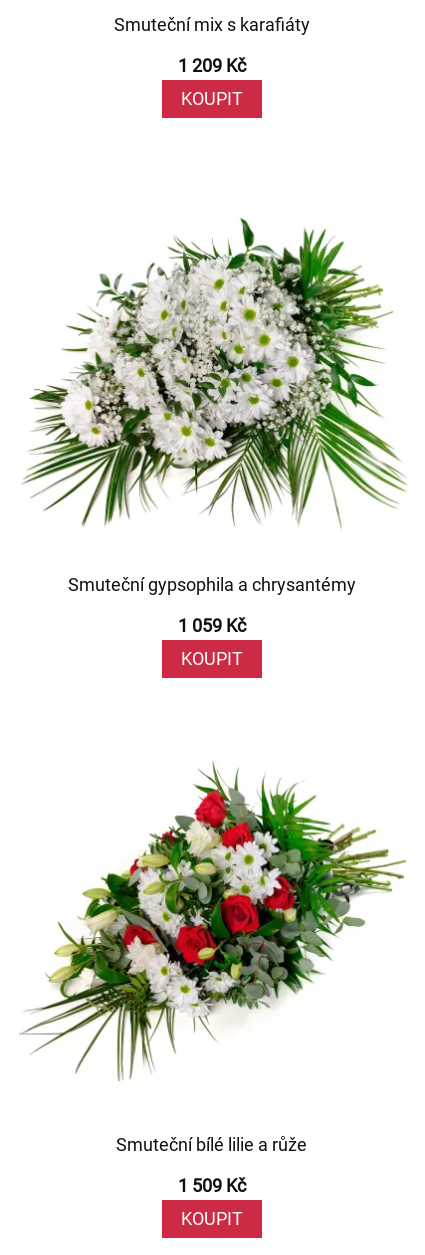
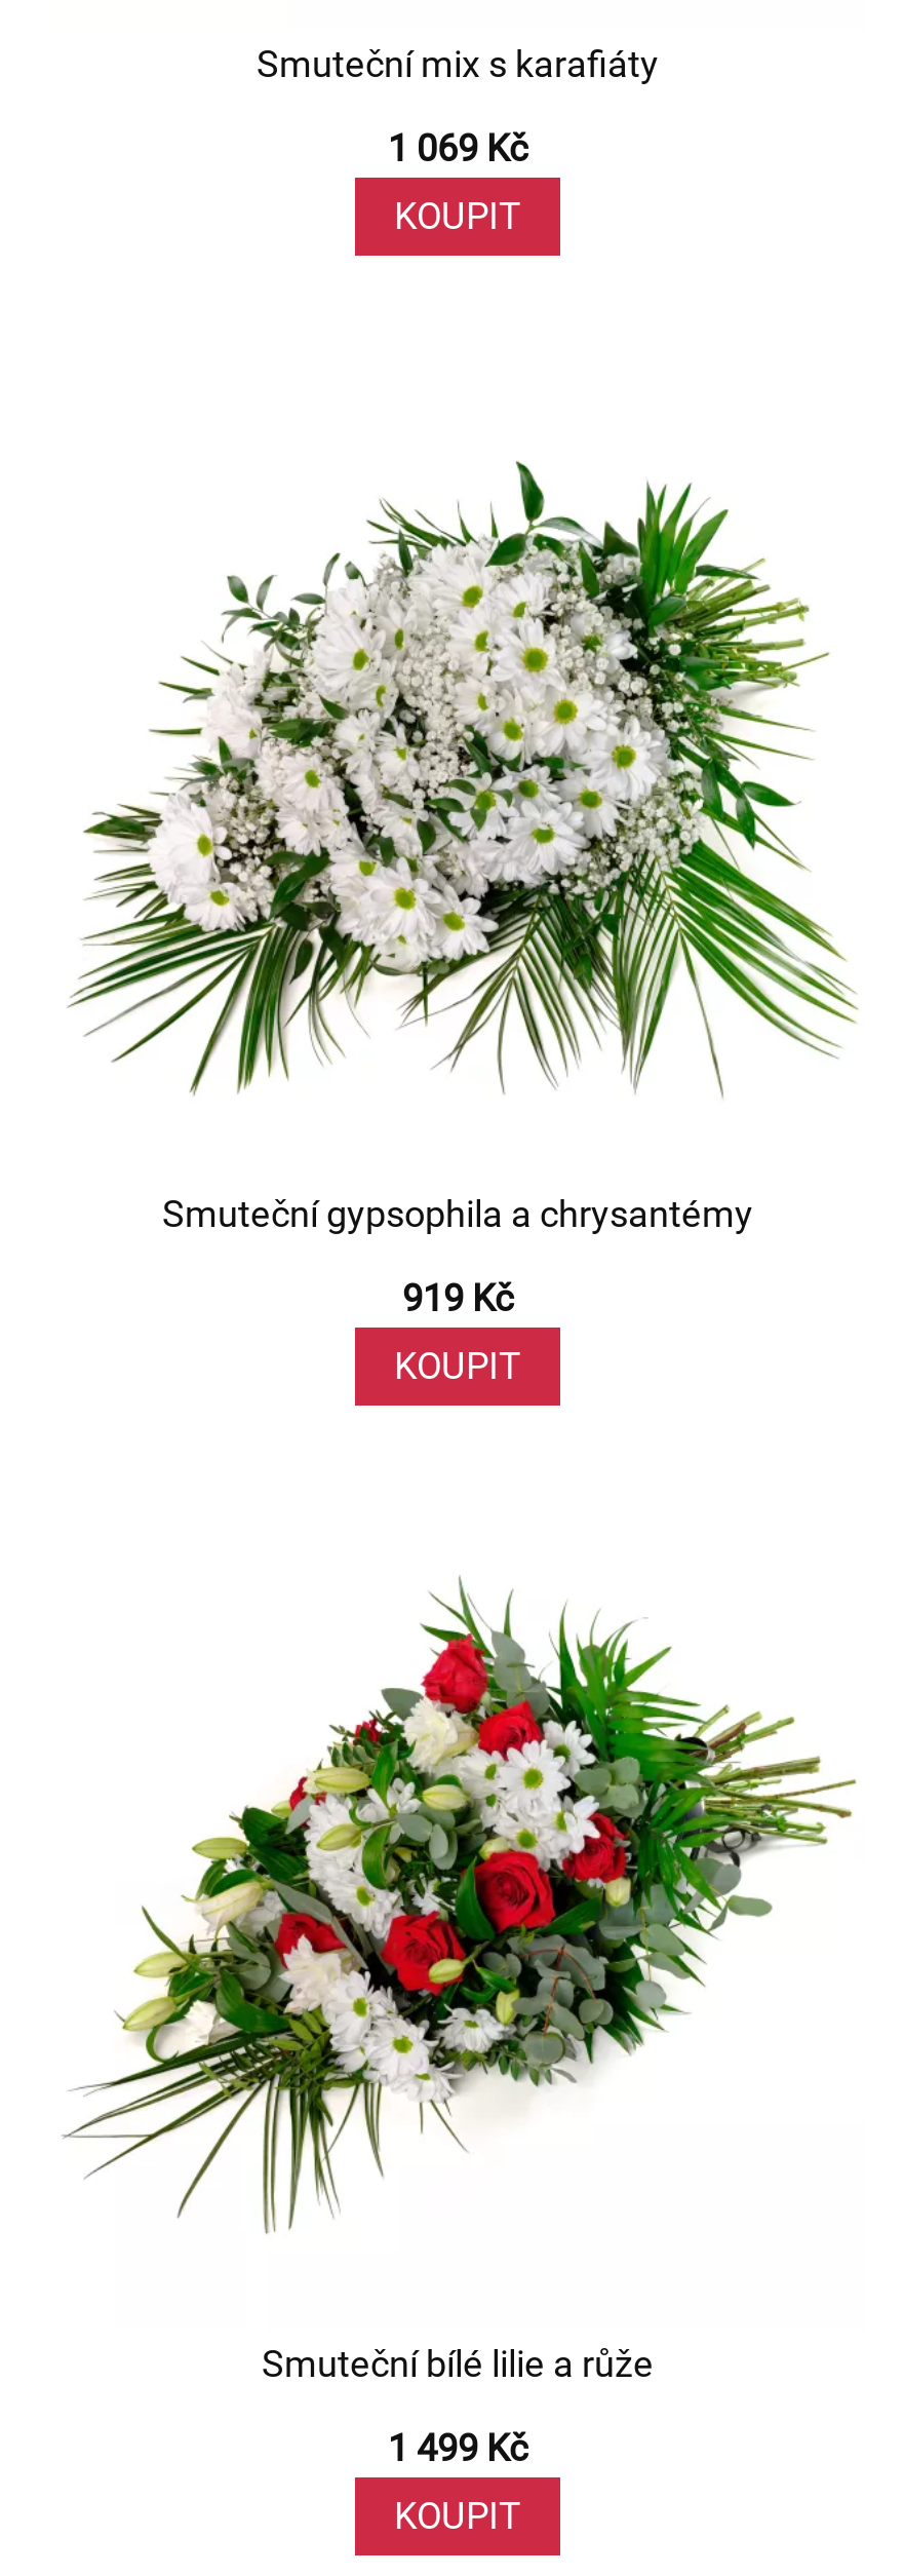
- 1 209 Kč
+ 1 069 Kč

- 1 059 Kč
+ 919 Kč

- 1 509 Kč
+ 1 499 Kč
